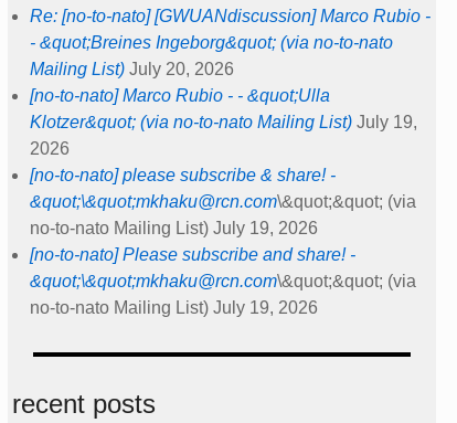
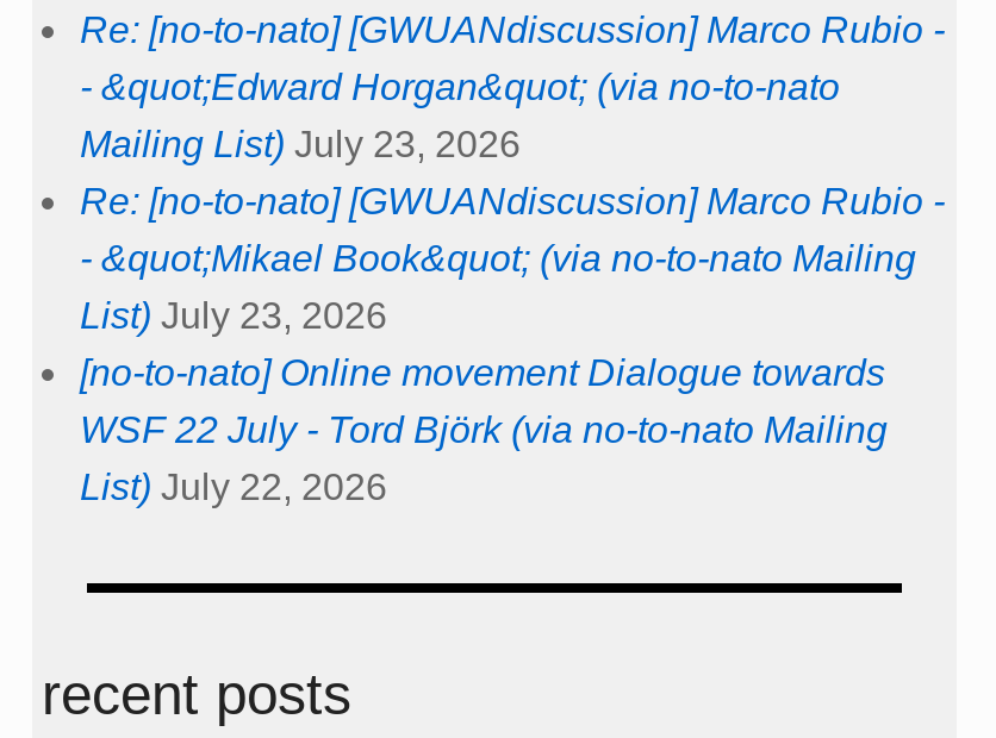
- - &quot;Breines Ingeborg&quot; (via no-to-nato
- Mailing List) July 20, 2026
- [no-to-nato] Marco Rubio - - &quot;Ulla
- Klotzer&quot; (via no-to-nato Mailing List) July 19,
- 2026
- [no-to-nato] please subscribe & share! -
- &quot;\&quot;mkhaku@rcn.com\&quot;&quot; (via
- no-to-nato Mailing List) July 19, 2026
- [no-to-nato] Please subscribe and share! -
- &quot;\&quot;mkhaku@rcn.com\&quot;&quot; (via
- no-to-nato Mailing List) July 19, 2026
+ - &quot;Edward Horgan&quot; (via no-to-nato
+ Mailing List) July 23, 2026
+ Re: [no-to-nato] [GWUANdiscussion] Marco Rubio -
+ - &quot;Mikael Book&quot; (via no-to-nato Mailing
+ List) July 23, 2026
+ [no-to-nato] Online movement Dialogue towards
+ WSF 22 July - Tord Björk (via no-to-nato Mailing
+ List) July 22, 2026
